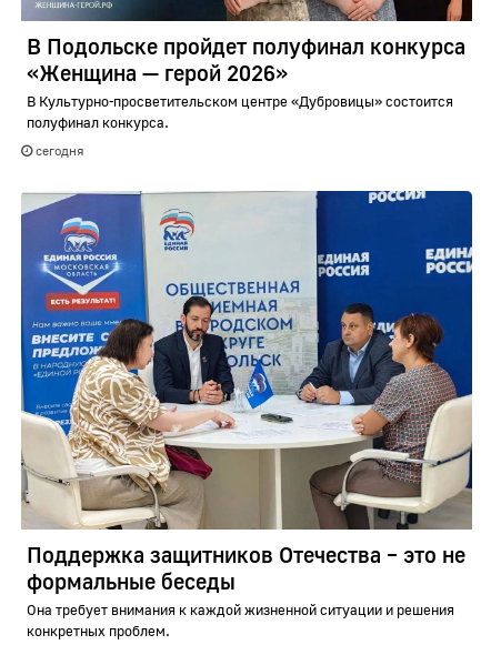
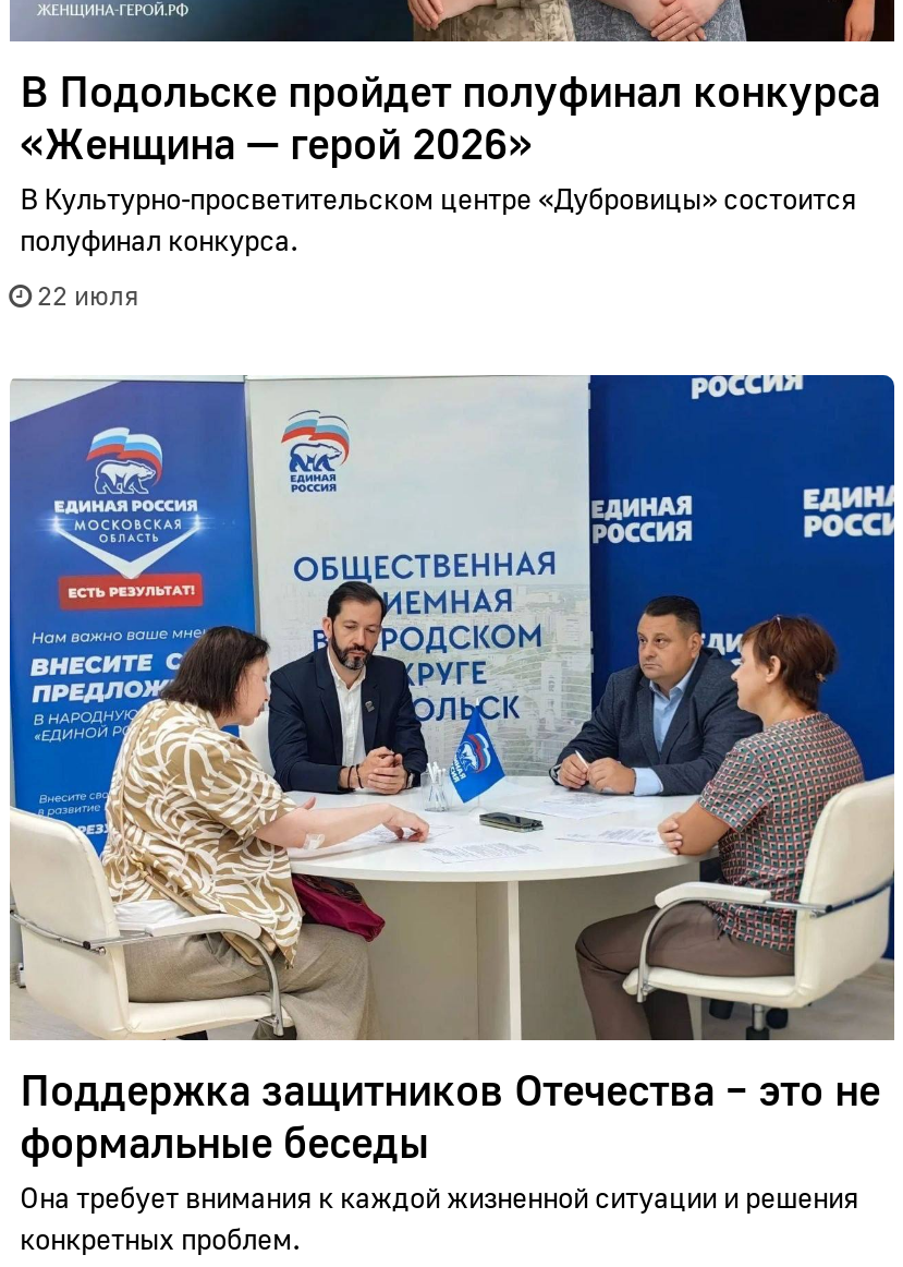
- сегодня
+ 22 июля
